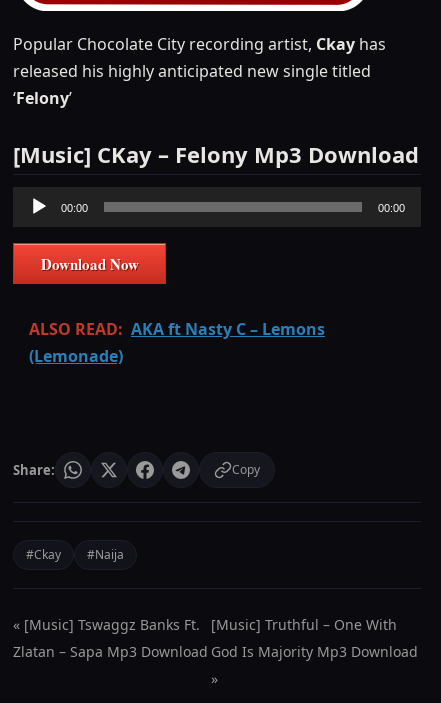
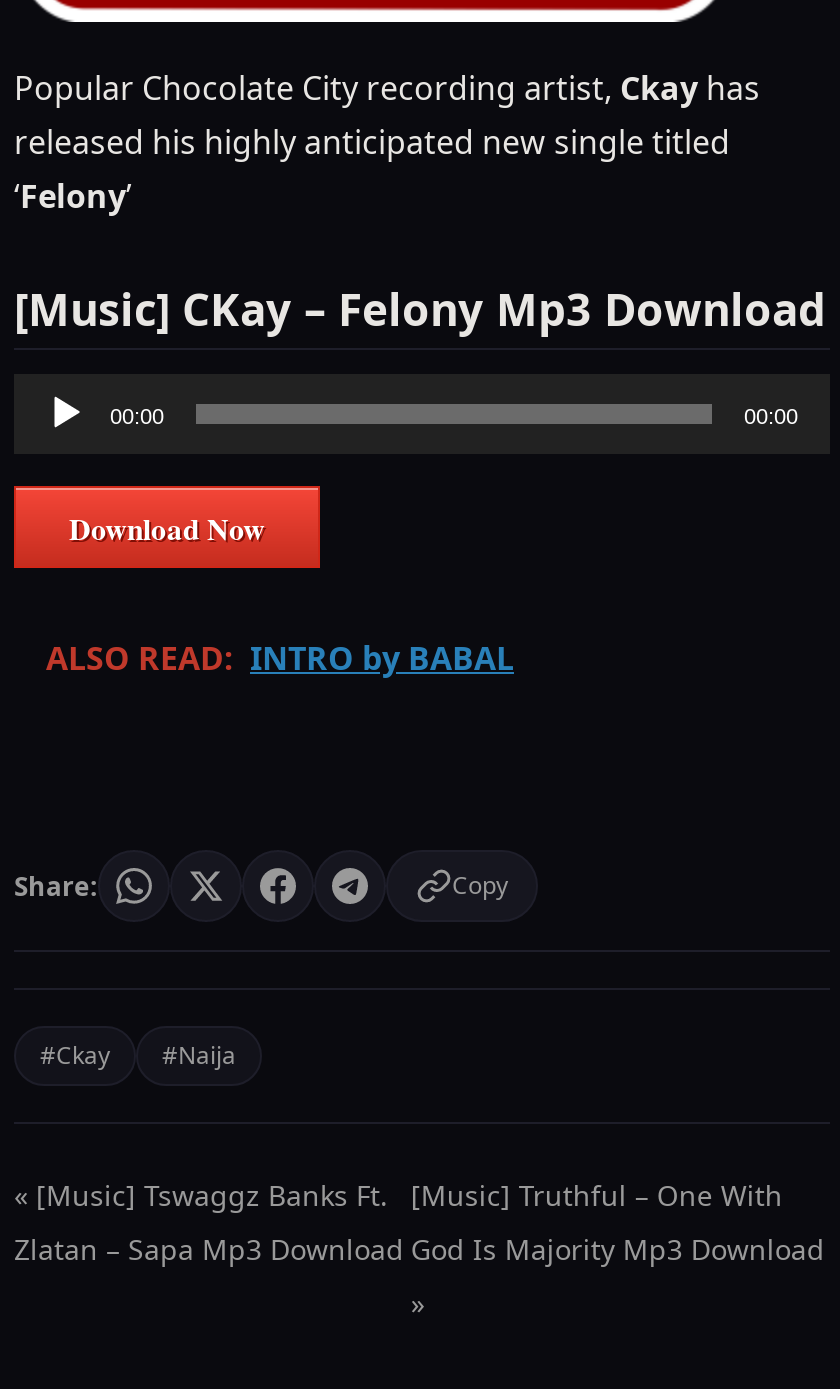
- ALSO READ: AKA ft Nasty C – Lemons
- (Lemonade)
+ ALSO READ: INTRO by BABAL
